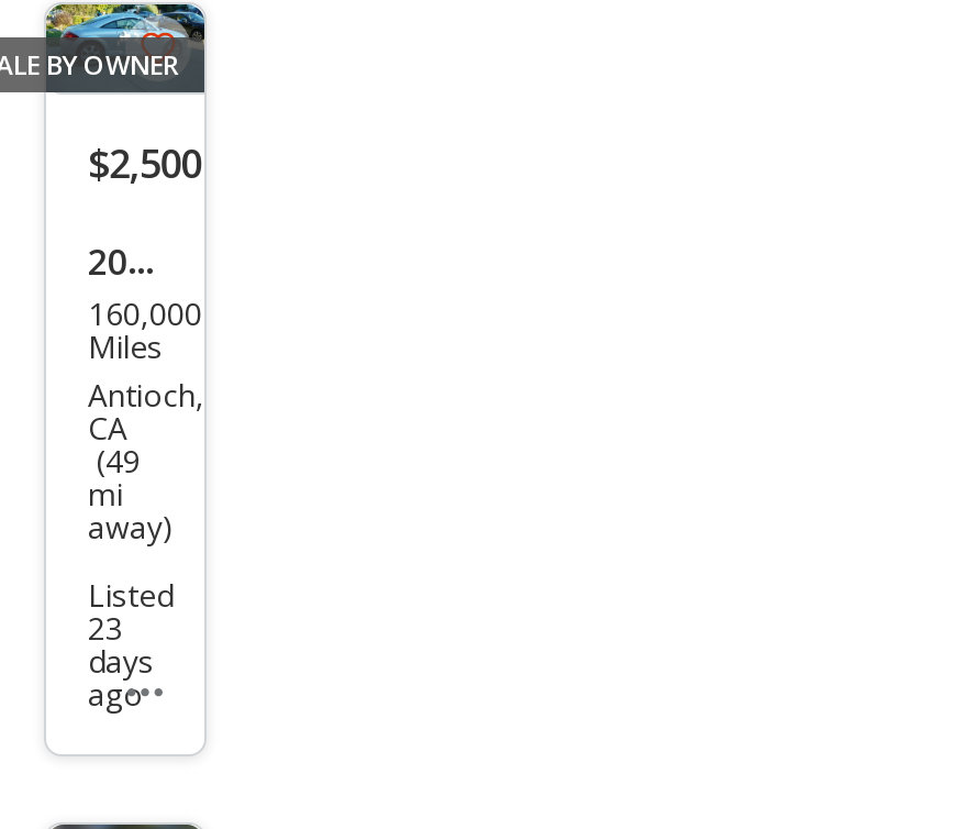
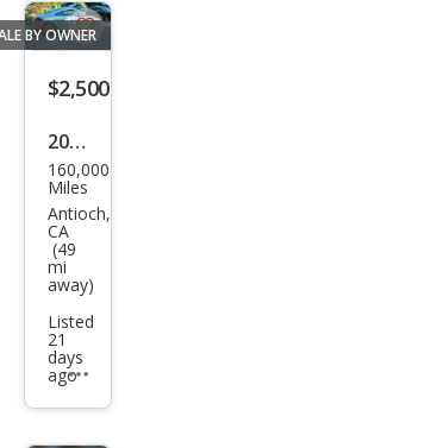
- 23
+ 21
